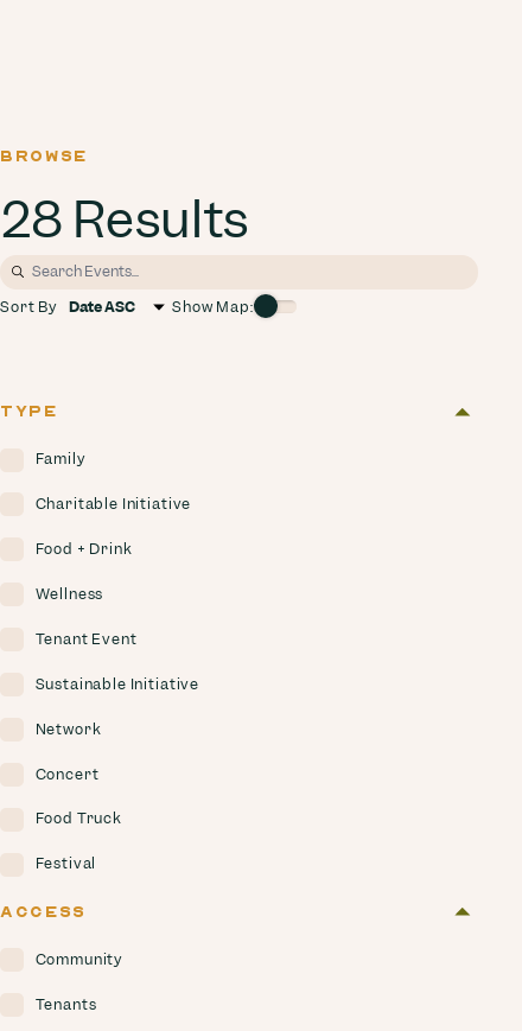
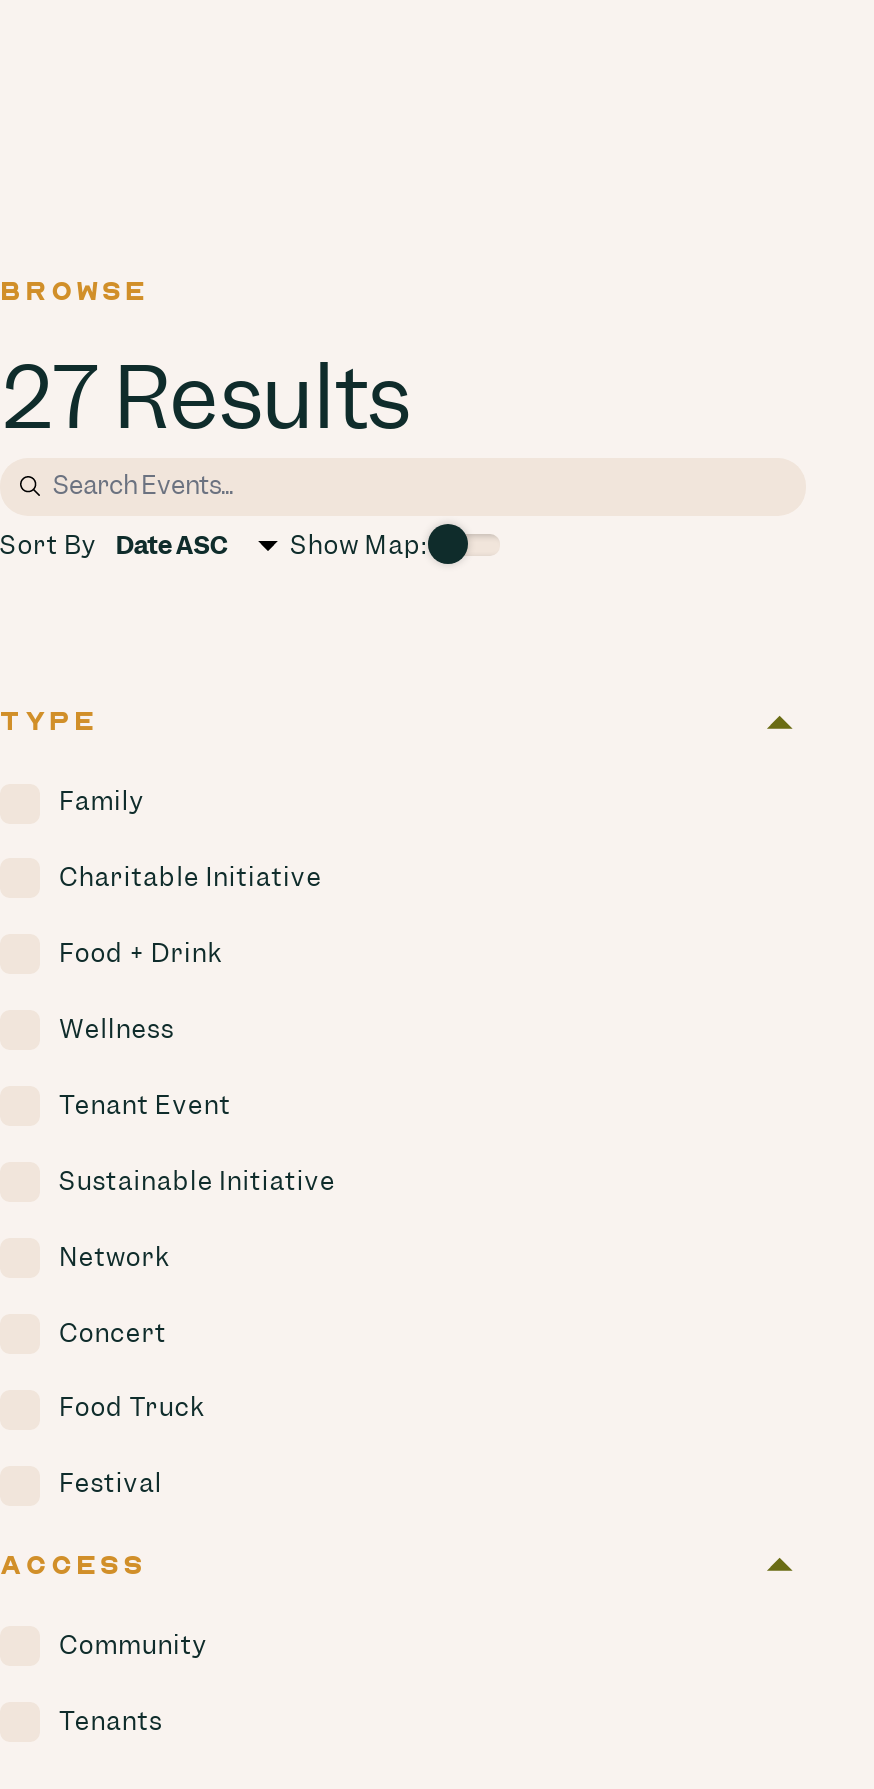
- 28 Results
+ 27 Results
